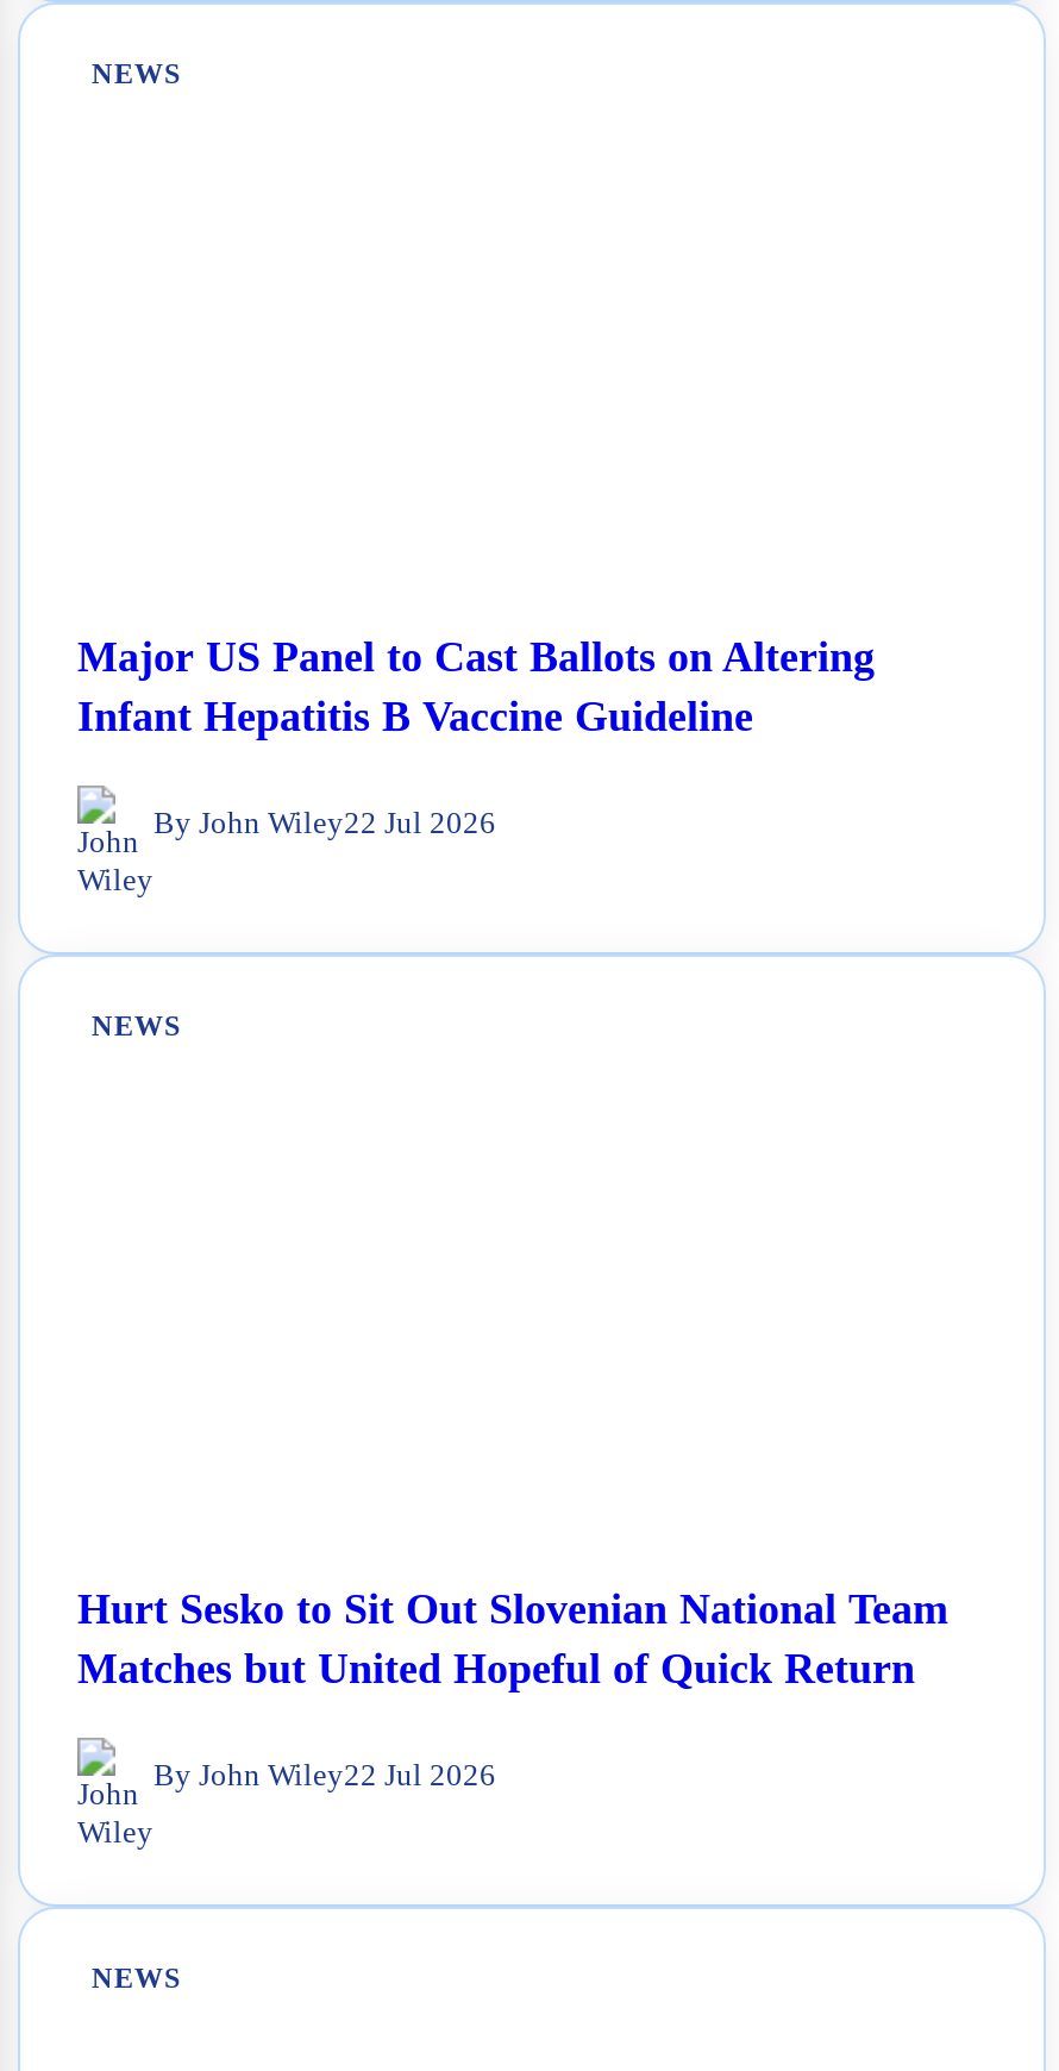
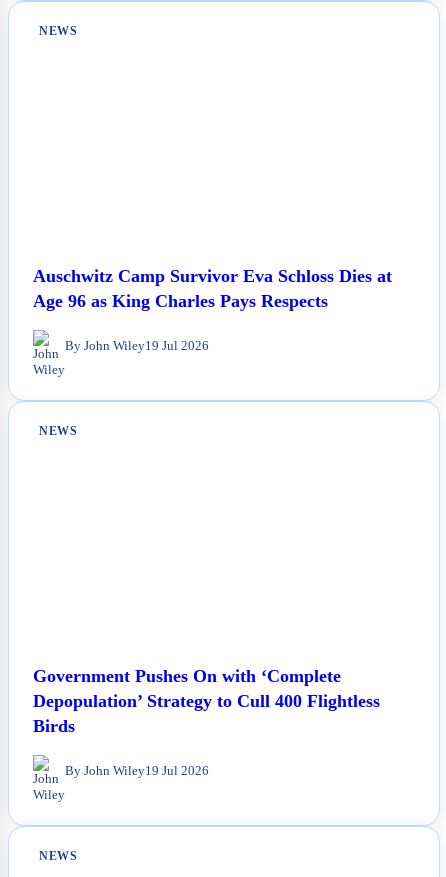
- Major US Panel to Cast Ballots on Altering
- Infant Hepatitis B Vaccine Guideline
+ Auschwitz Camp Survivor Eva Schloss Dies at
+ Age 96 as King Charles Pays Respects

- By John Wiley22 Jul 2026
+ By John Wiley19 Jul 2026

- Hurt Sesko to Sit Out Slovenian National Team
- Matches but United Hopeful of Quick Return
+ Government Pushes On with ‘Complete
+ Depopulation’ Strategy to Cull 400 Flightless
+ Birds

- By John Wiley22 Jul 2026
+ By John Wiley19 Jul 2026
